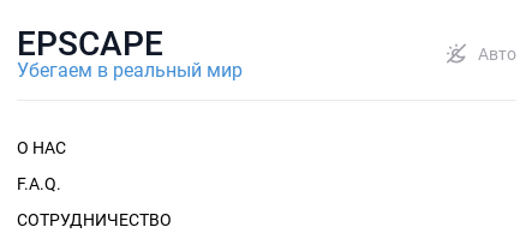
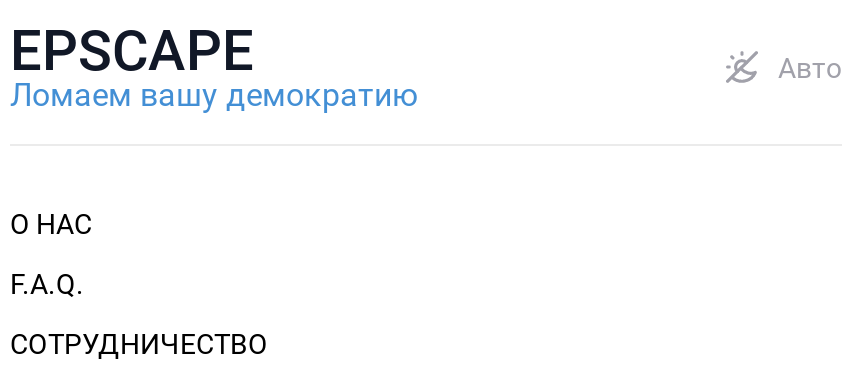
- Убегаем в реальный мир
+ Ломаем вашу демократию
